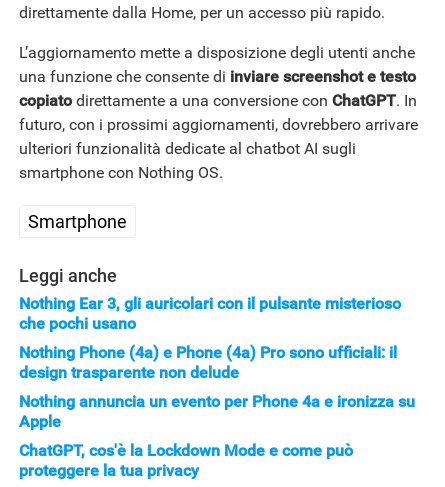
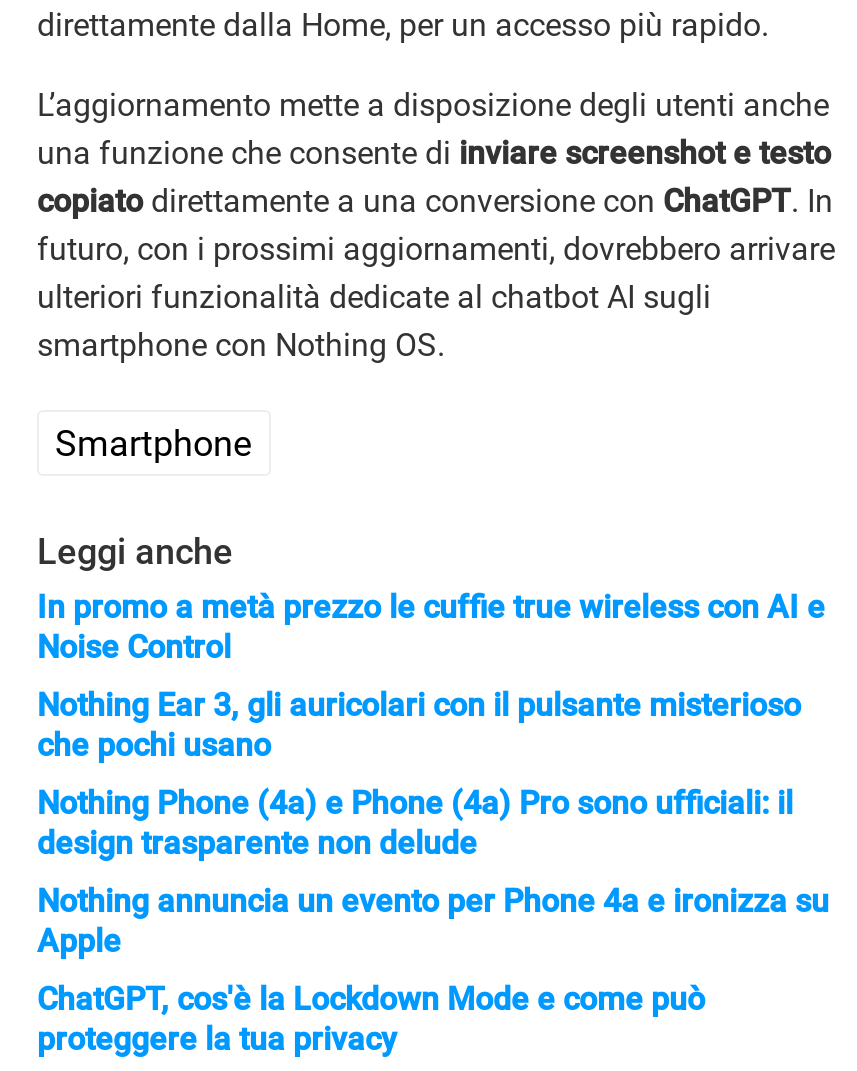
+ In promo a metà prezzo le cuffie true wireless con AI e
+ Noise Control
